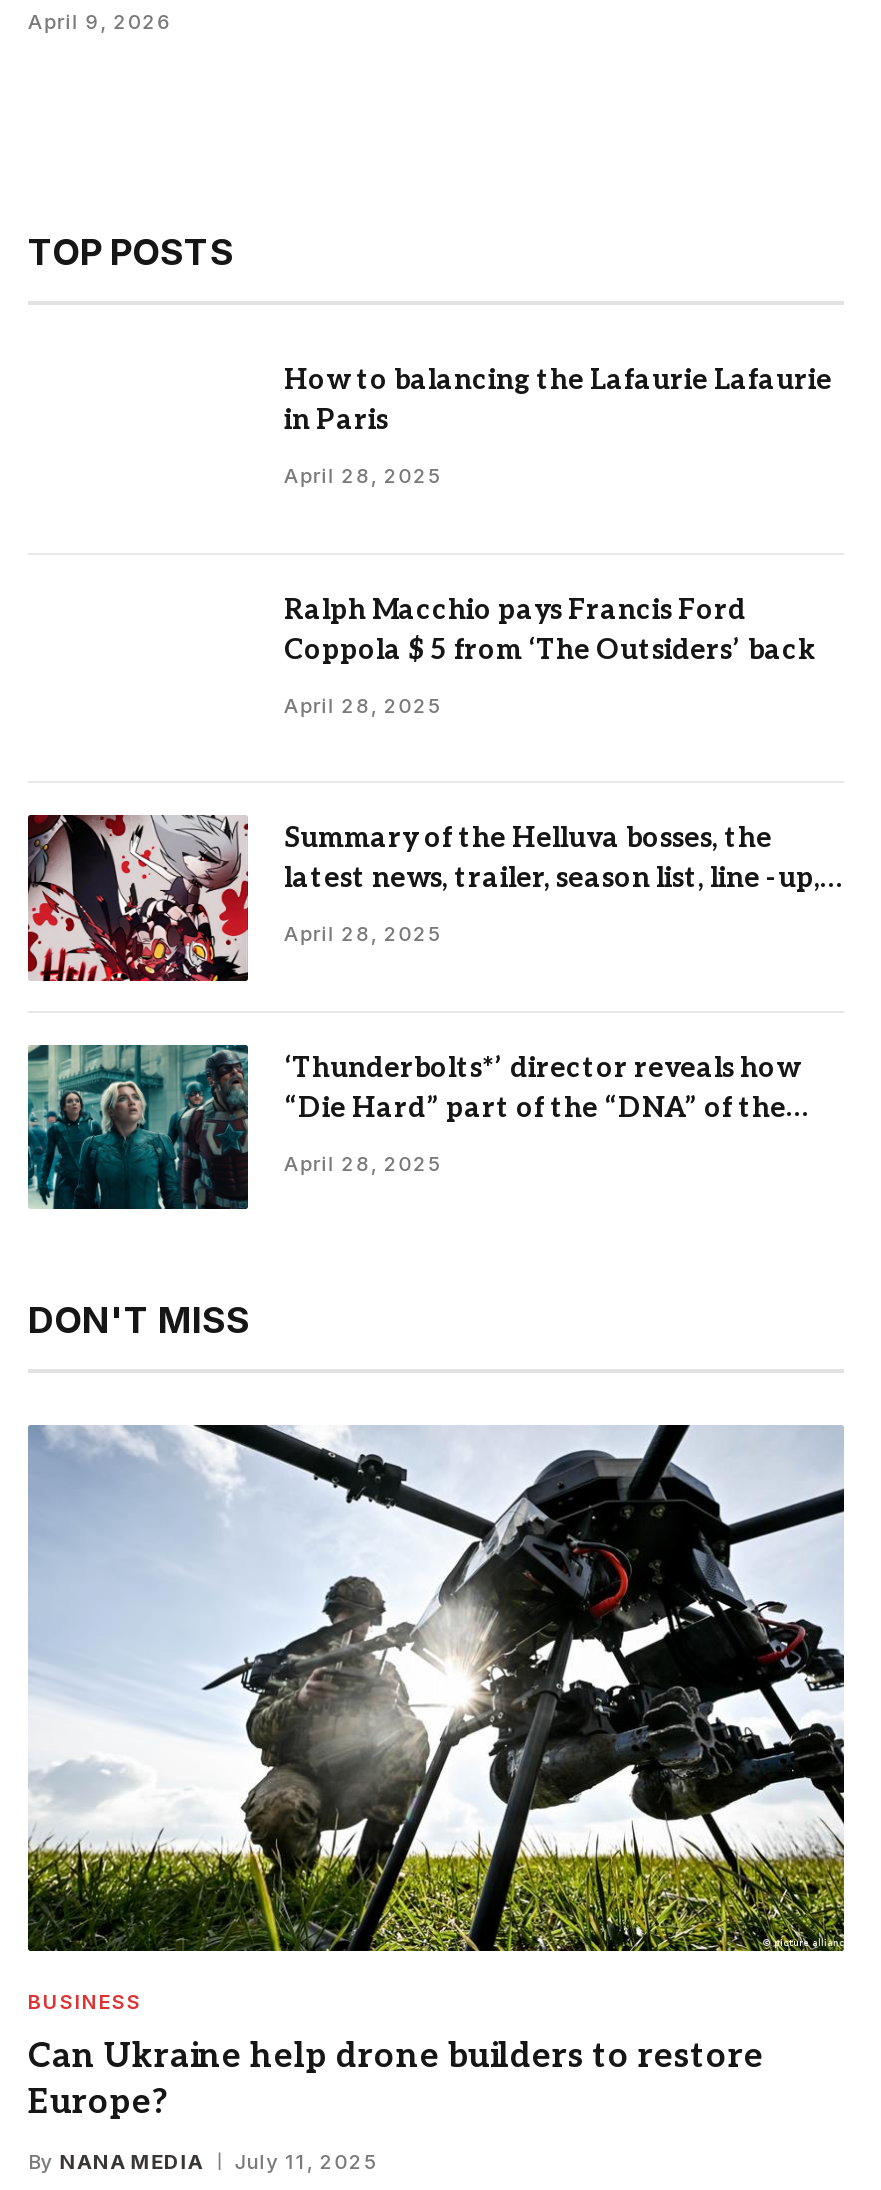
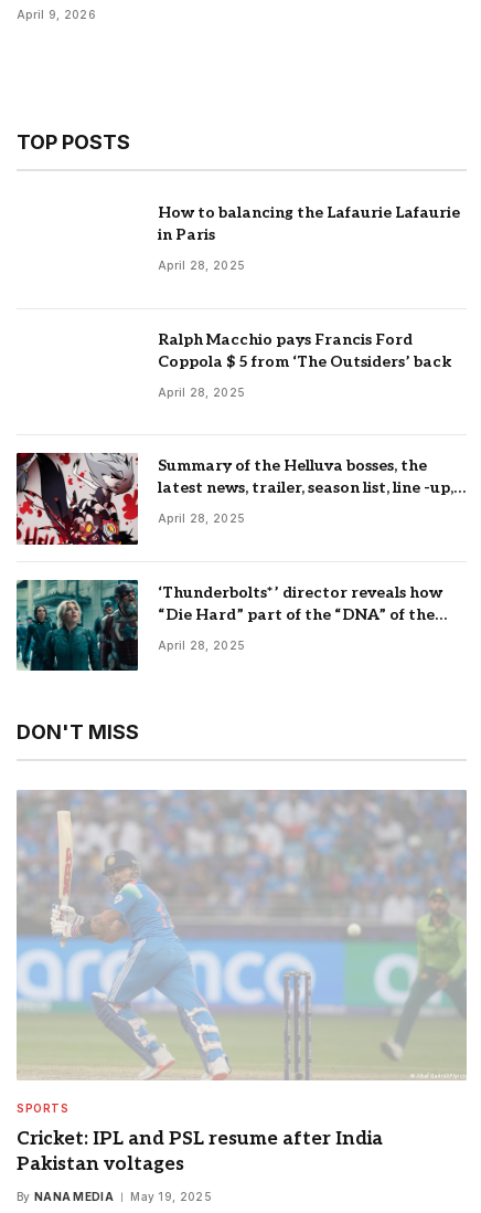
- [image]
- BUSINESS
+ [image]
+ SPORTS

- Can Ukraine help drone builders to restore
- Europe?
+ Cricket: IPL and PSL resume after India
+ Pakistan voltages

- By NANA MEDIA July 11, 2025
+ By NANA MEDIA May 19, 2025
